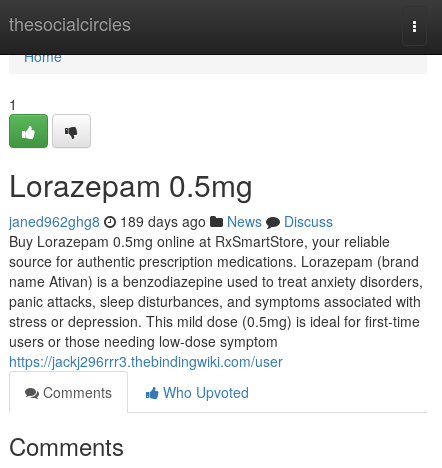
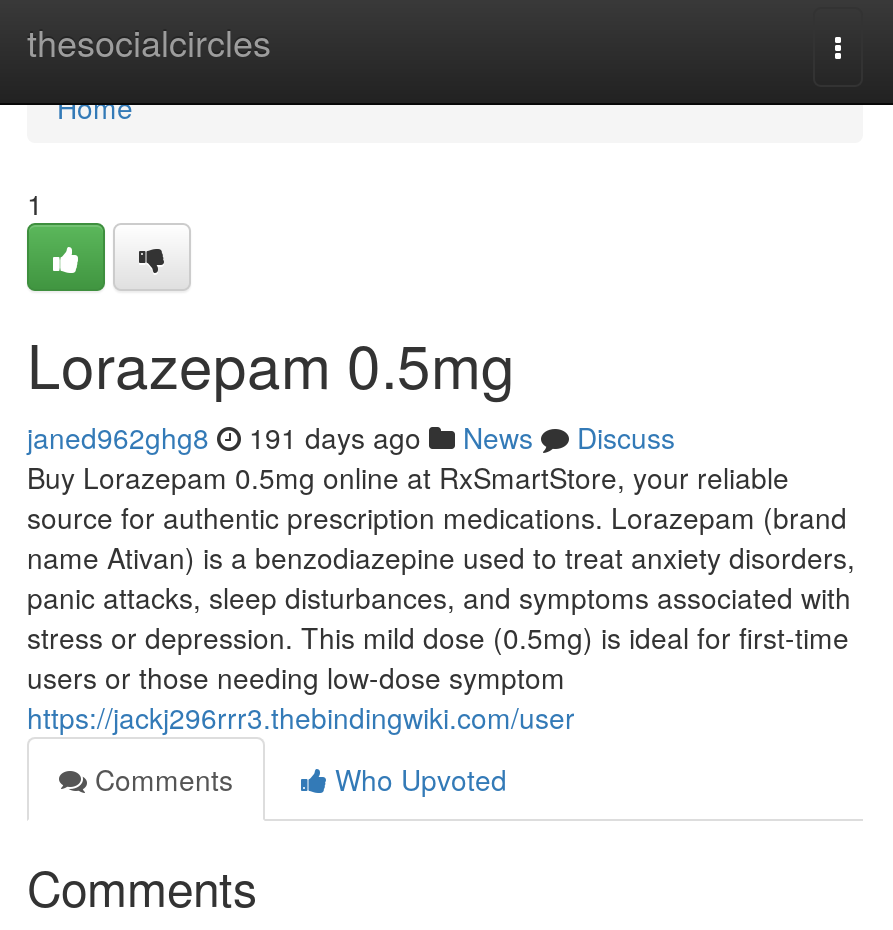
- janed962ghg8 189 days ago News Discuss
+ janed962ghg8 191 days ago News Discuss
